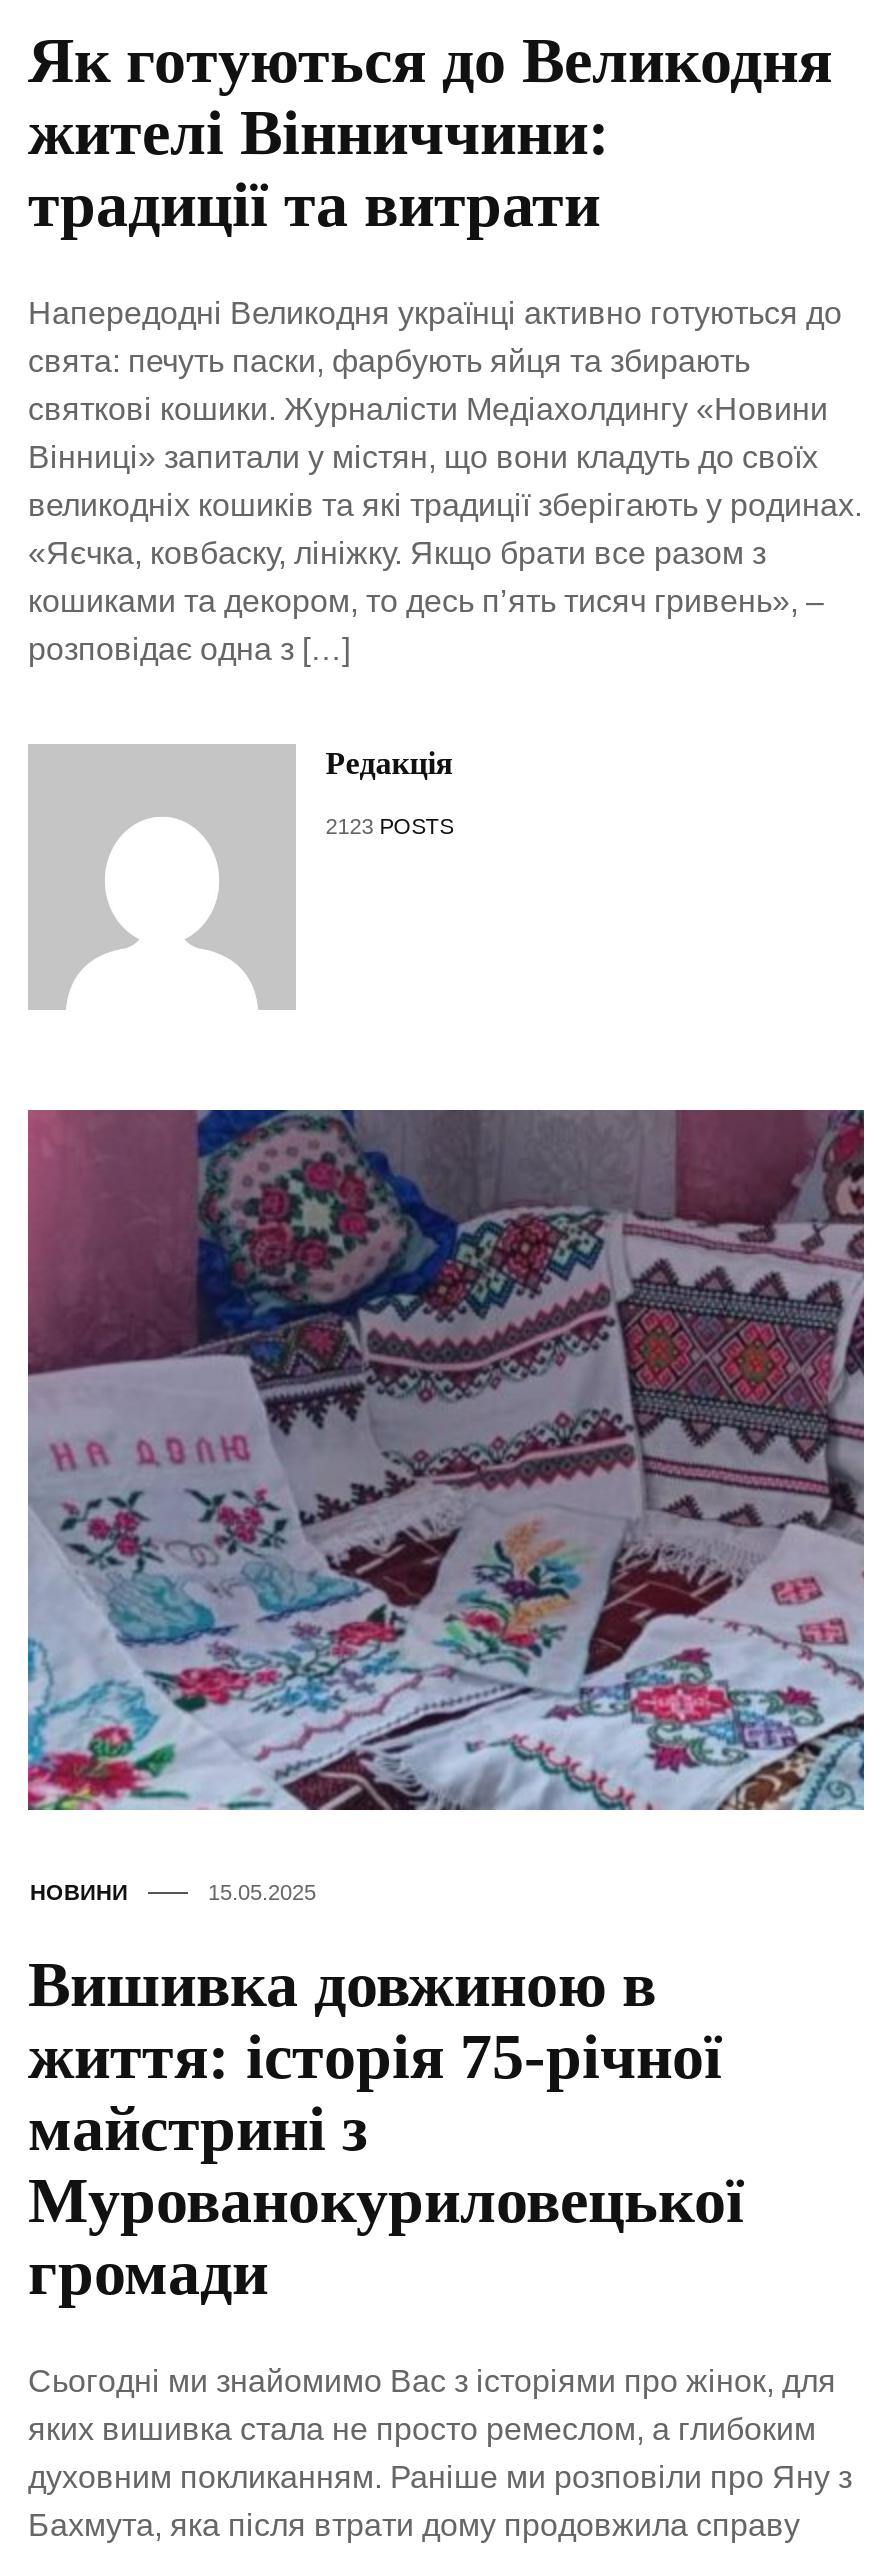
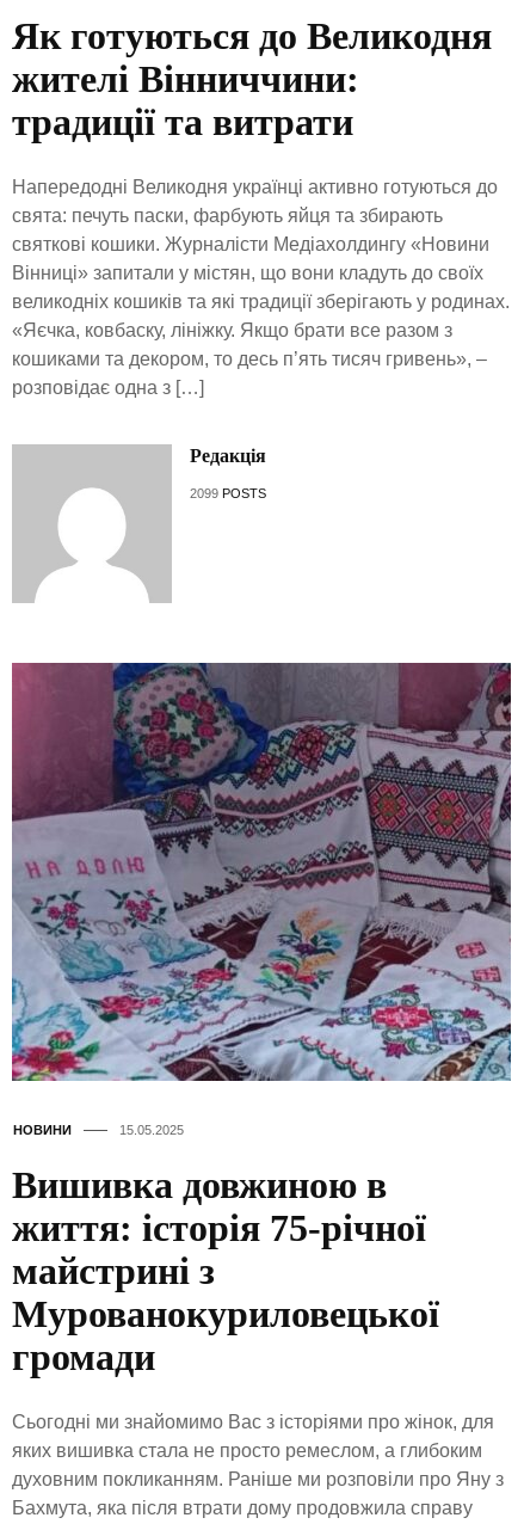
- 2123 POSTS
+ 2099 POSTS
